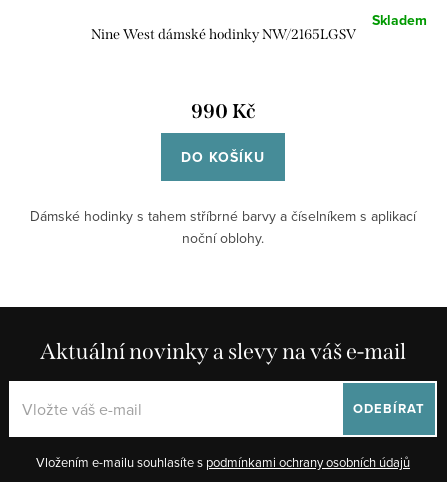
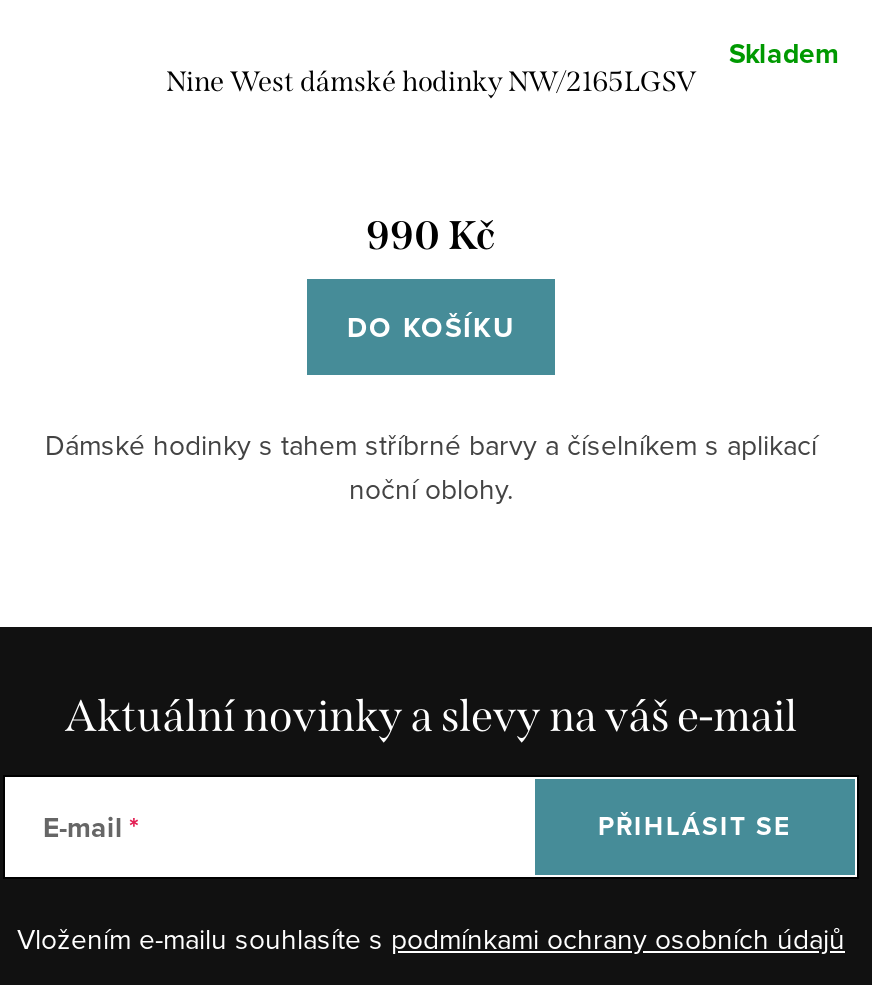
+ E-mail

- ODEBÍRAT
+ PŘIHLÁSIT SE
